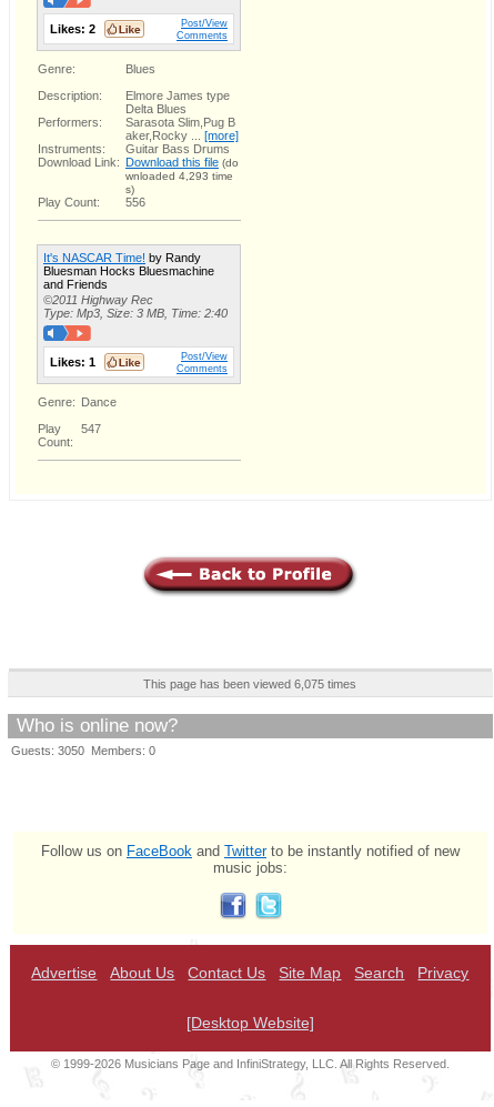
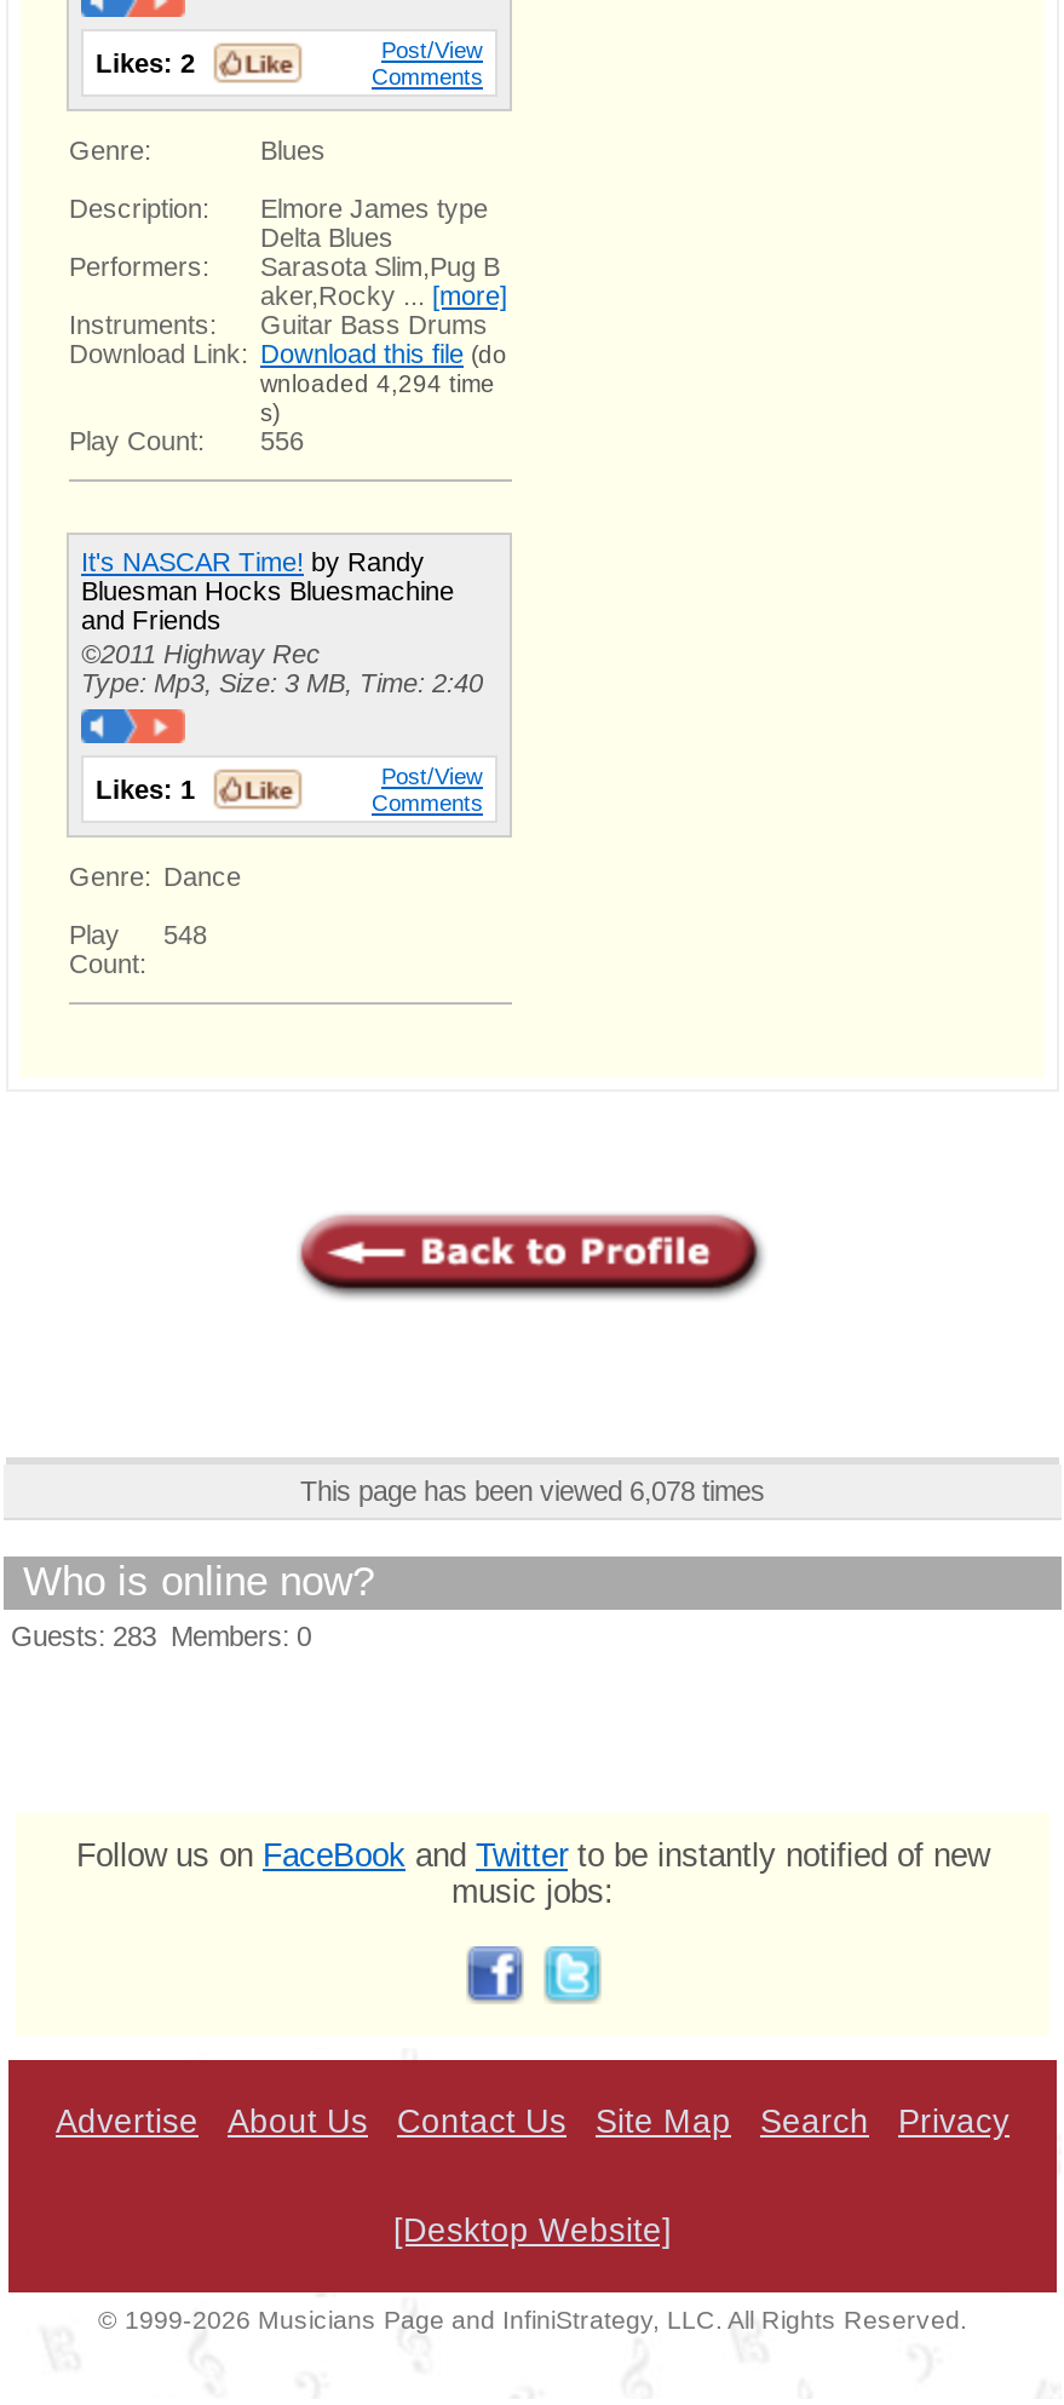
- wnloaded 4,293 time
+ wnloaded 4,294 time

- Play 547
+ Play 548

- This page has been viewed 6,075 times
+ This page has been viewed 6,078 times

- Guests: 3050 Members: 0
+ Guests: 283 Members: 0
